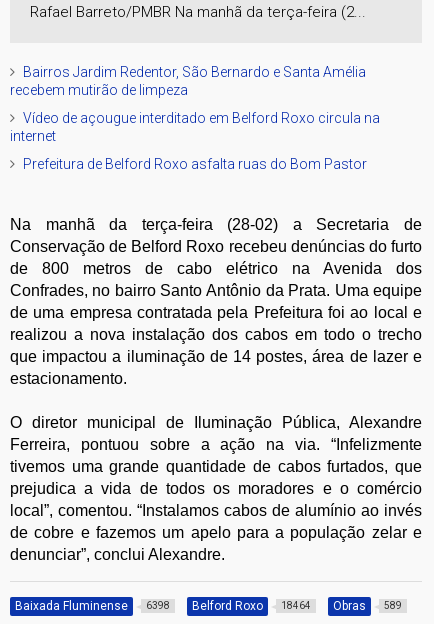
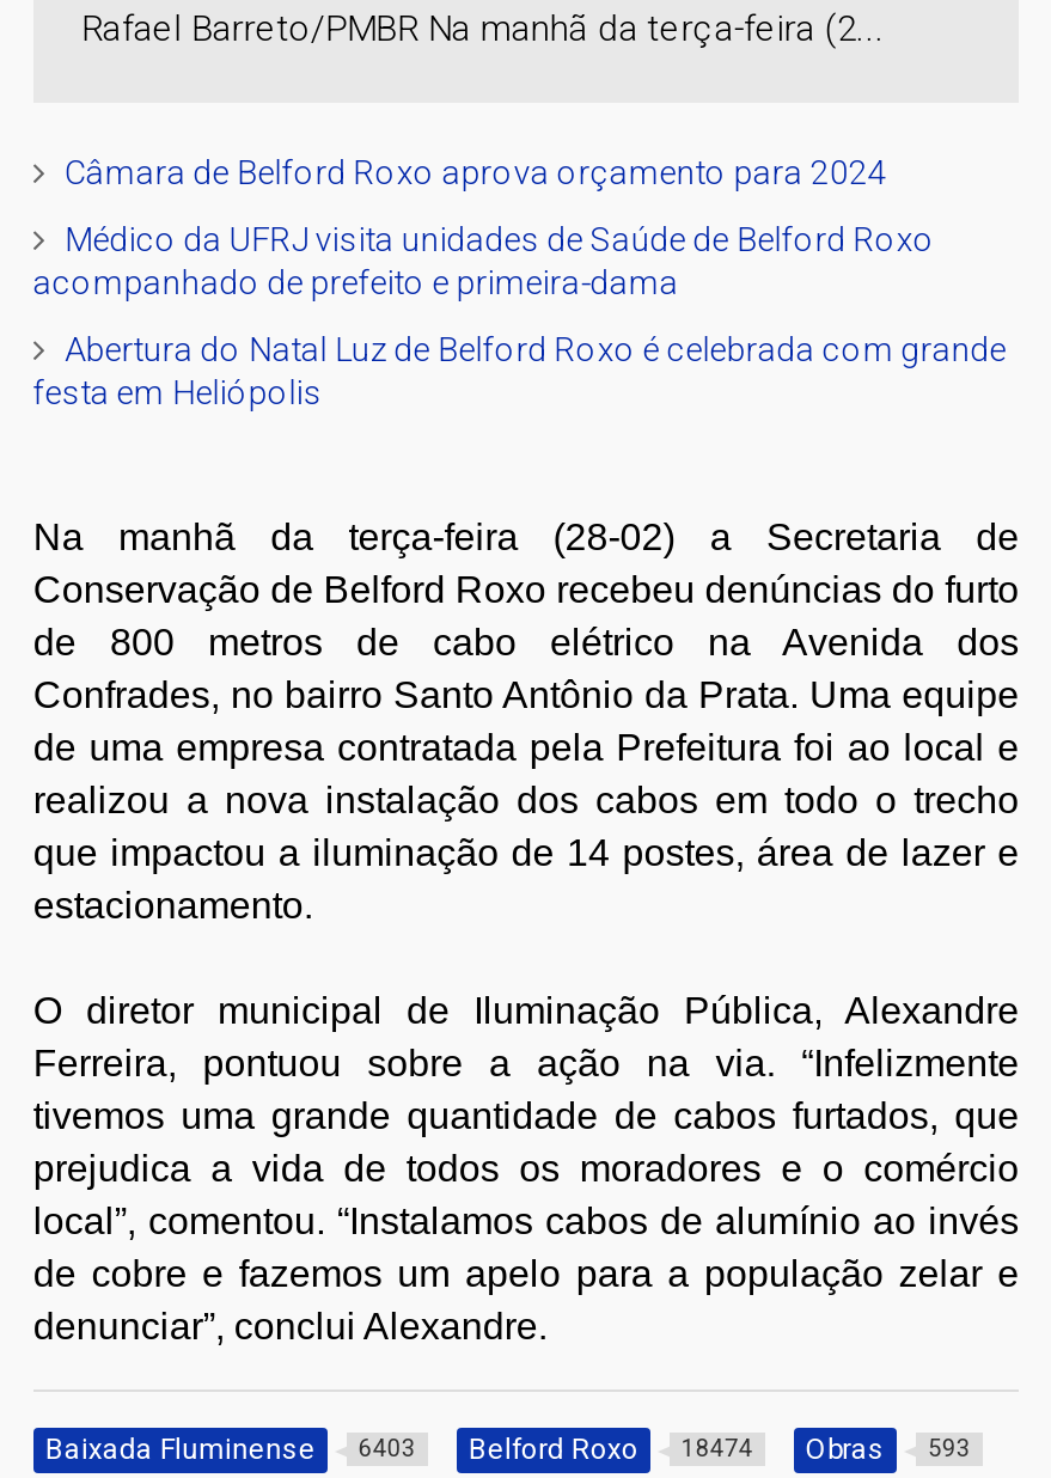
- Bairros Jardim Redentor, São Bernardo e Santa Amélia
- recebem mutirão de limpeza
+ Câmara de Belford Roxo aprova orçamento para 2024

- Vídeo de açougue interditado em Belford Roxo circula na
- internet
+ Médico da UFRJ visita unidades de Saúde de Belford Roxo
+ acompanhado de prefeito e primeira-dama

- Prefeitura de Belford Roxo asfalta ruas do Bom Pastor
+ Abertura do Natal Luz de Belford Roxo é celebrada com grande
+ festa em Heliópolis

- 6398
+ 6403

- 18464
+ 18474

- 589
+ 593
